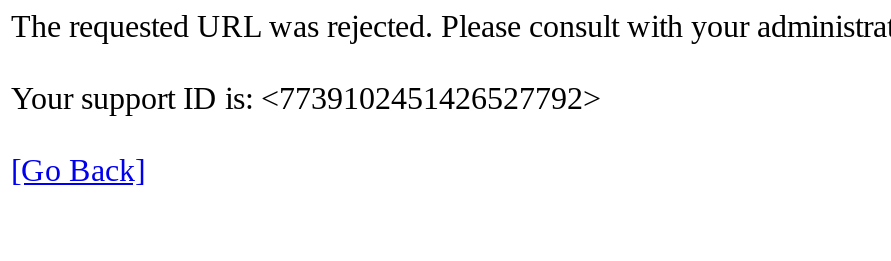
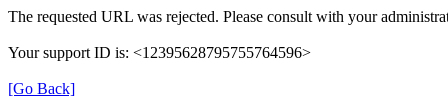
- Your support ID is: <7739102451426527792>
+ Your support ID is: <12395628795755764596>
